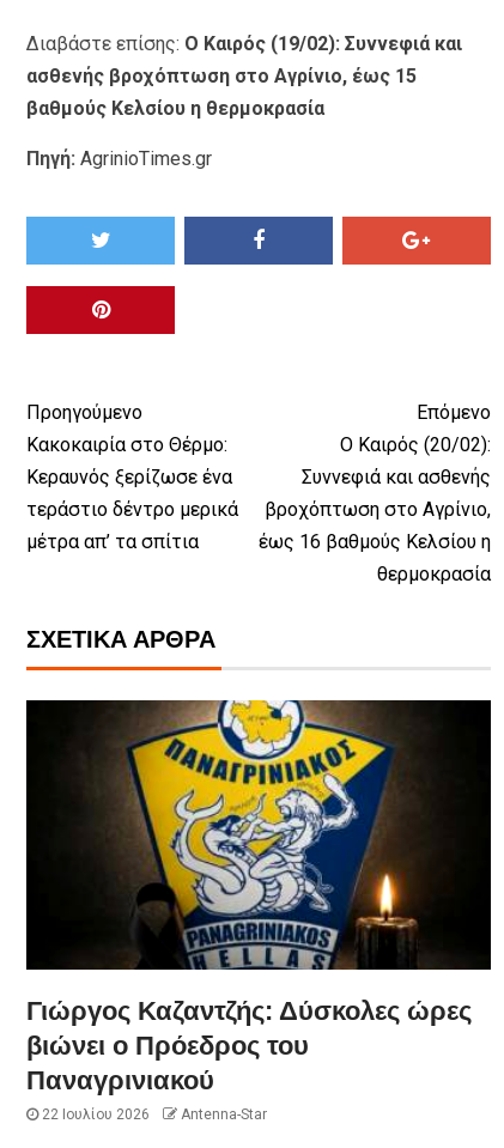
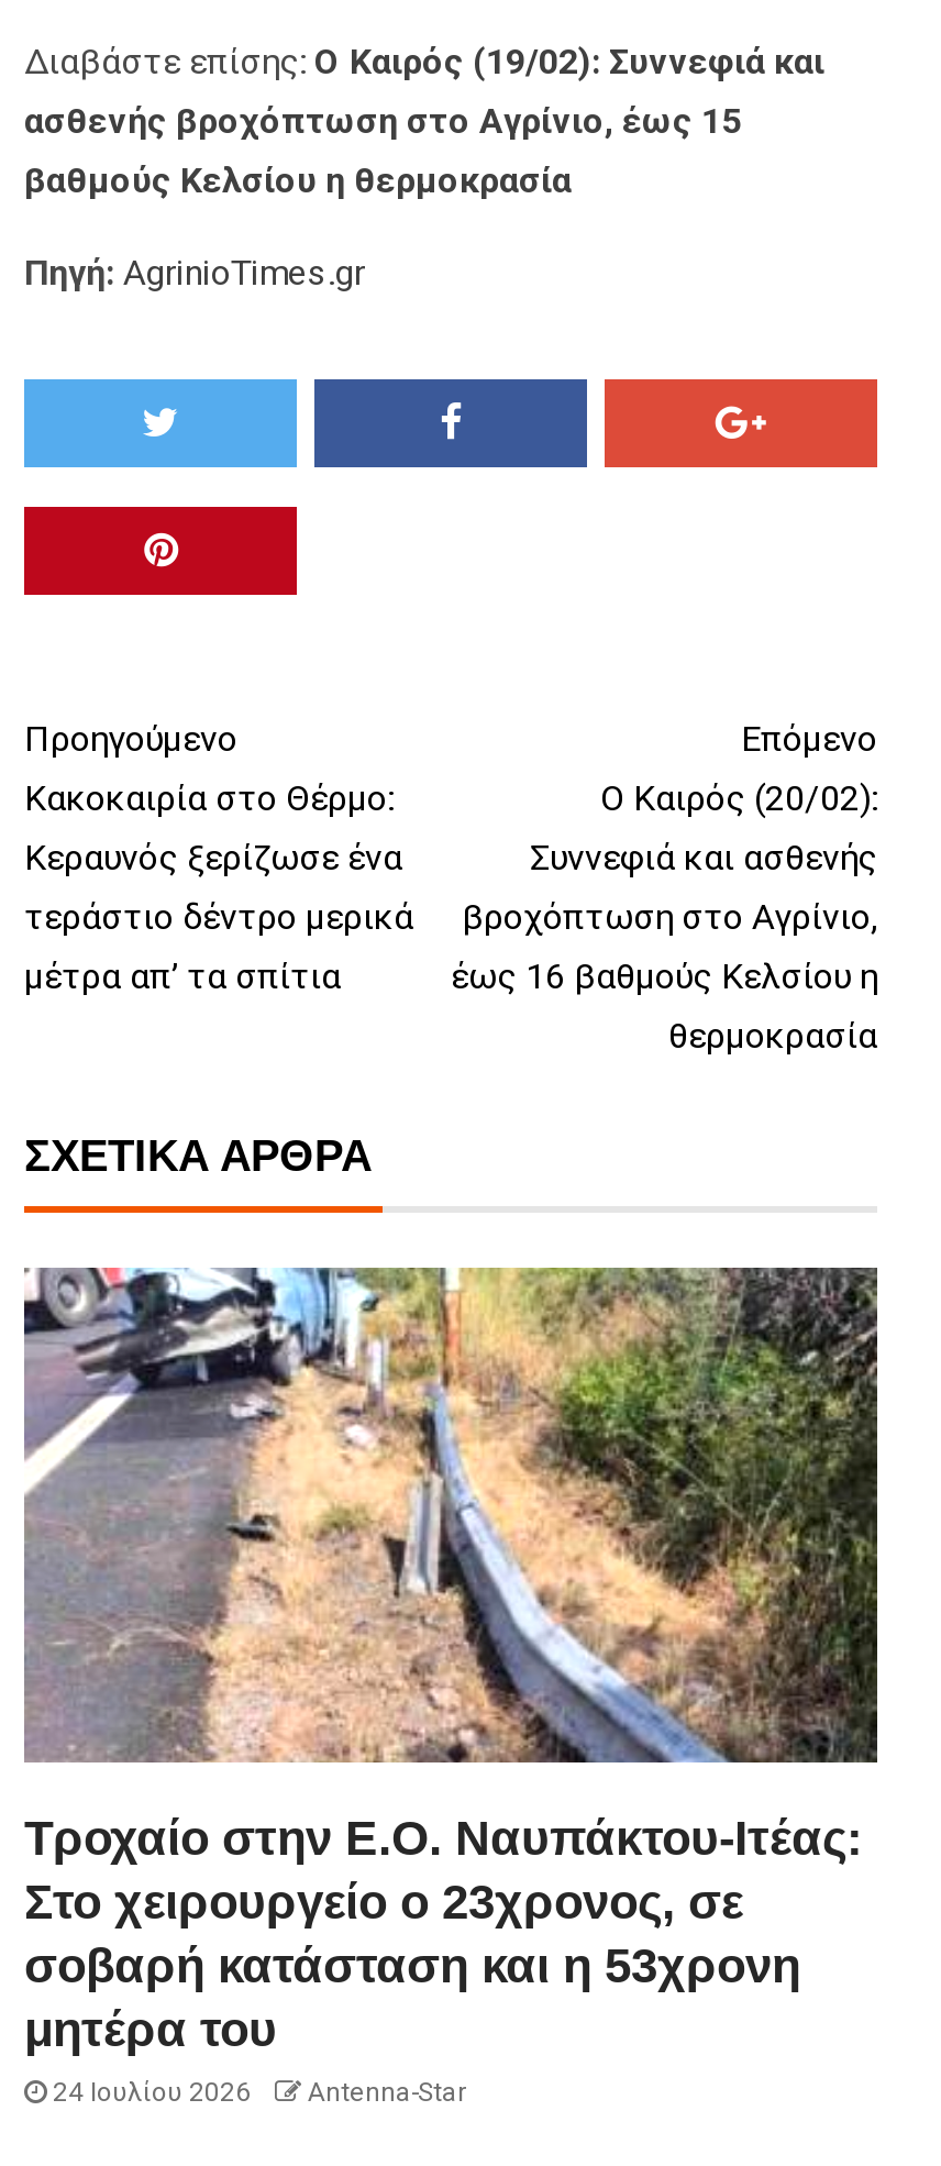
- [image]
- Γιώργος Καζαντζής: Δύσκολες ώρες
- βιώνει ο Πρόεδρος του
- Παναγρινιακού
- 22 Ιουλίου 2026
+ [image]
+ Τροχαίο στην Ε.Ο. Ναυπάκτου-Ιτέας:
+ Στο χειρουργείο ο 23χρονος, σε
+ σοβαρή κατάσταση και η 53χρονη
+ μητέρα του
+ 24 Ιουλίου 2026
